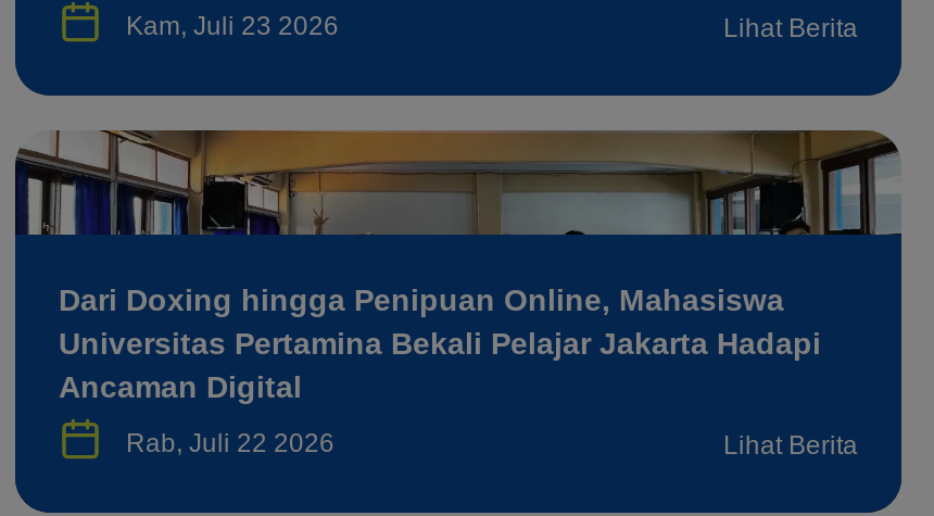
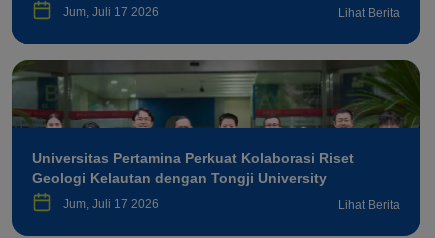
- Kam, Juli 23 2026
+ Jum, Juli 17 2026

- [image]
- Dari Doxing hingga Penipuan Online, Mahasiswa
- Universitas Pertamina Bekali Pelajar Jakarta Hadapi
- Ancaman Digital
+ [image]
+ Universitas Pertamina Perkuat Kolaborasi Riset
+ Geologi Kelautan dengan Tongji University

- Rab, Juli 22 2026
+ Jum, Juli 17 2026
